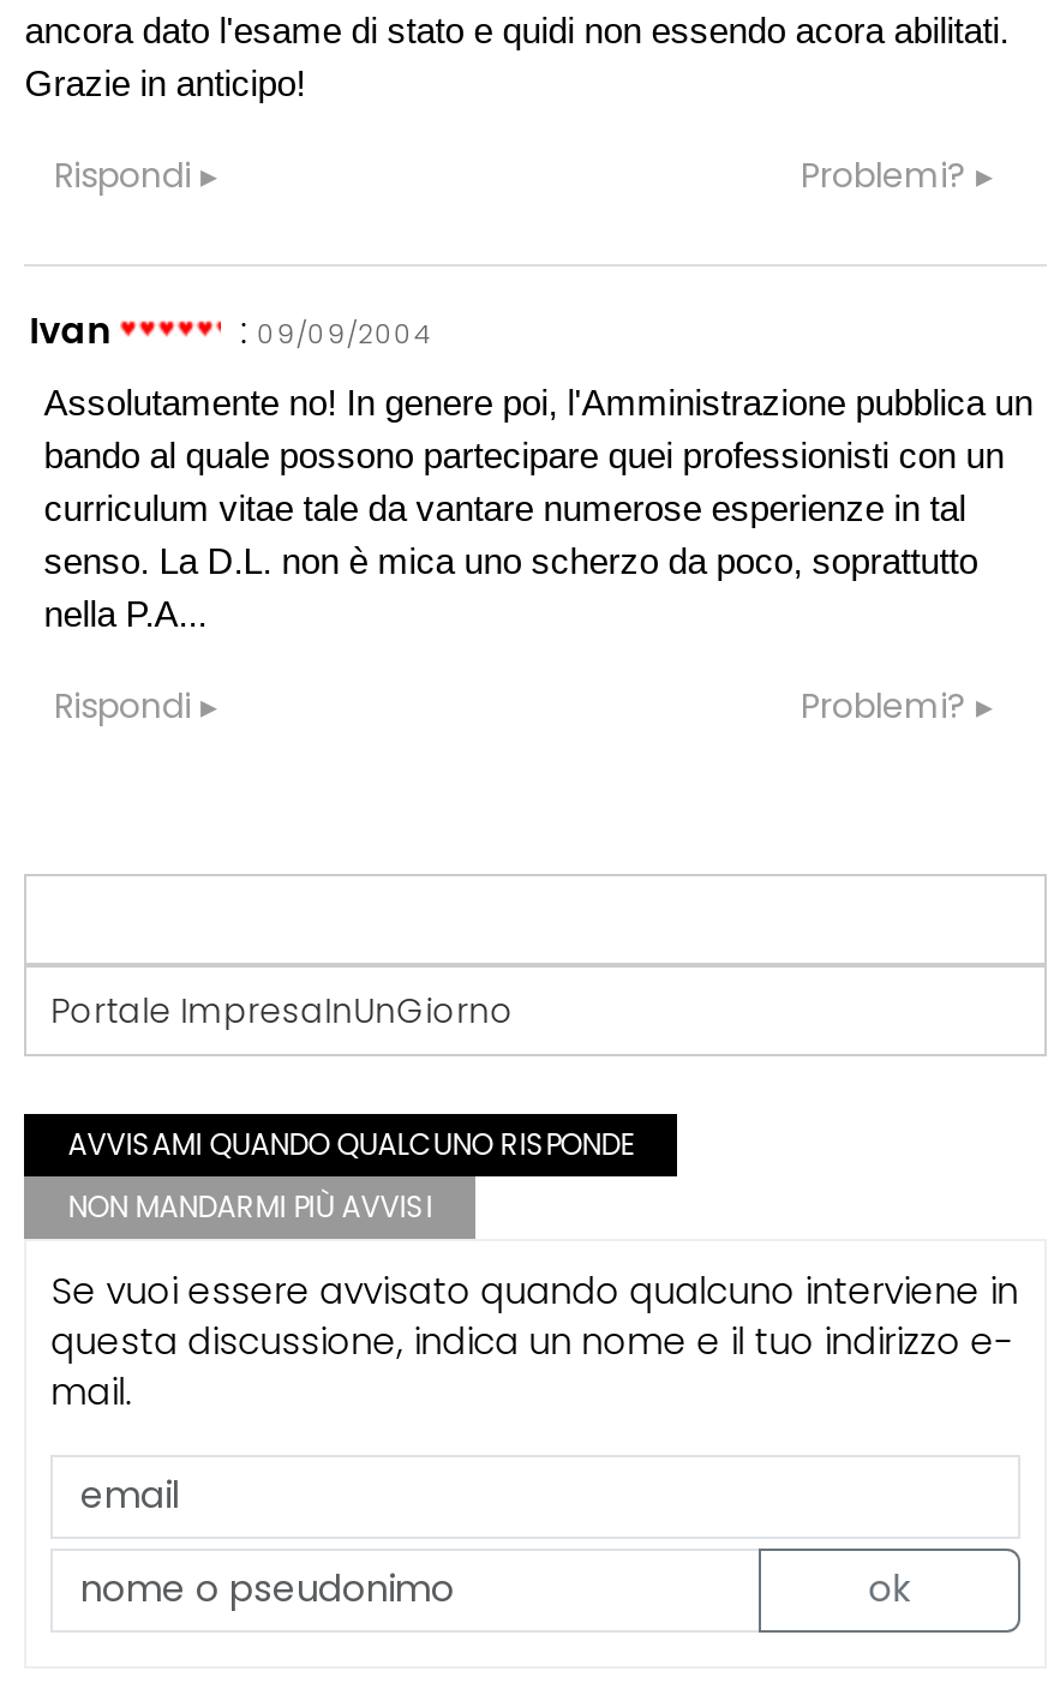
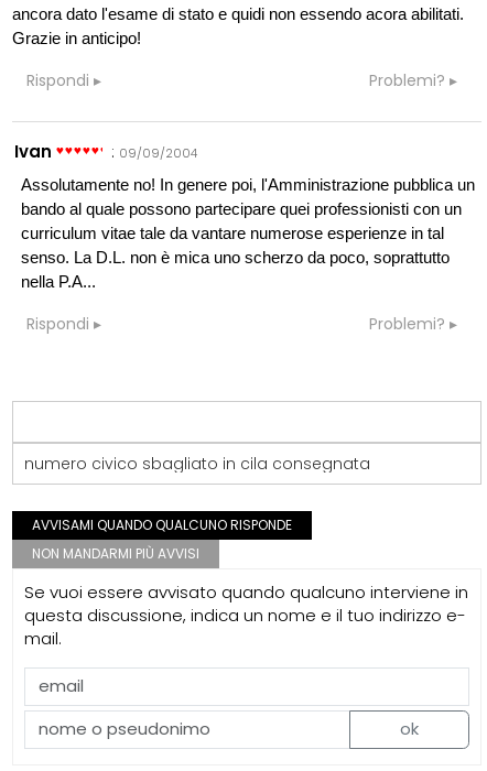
- Portale ImpresaInUnGiorno
+ numero civico sbagliato in cila consegnata
